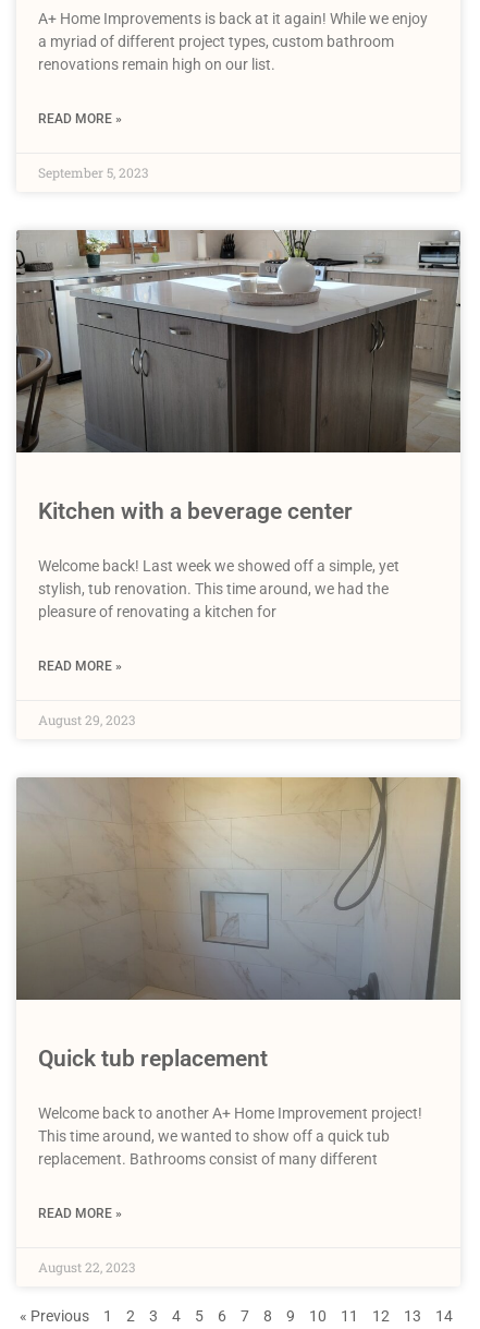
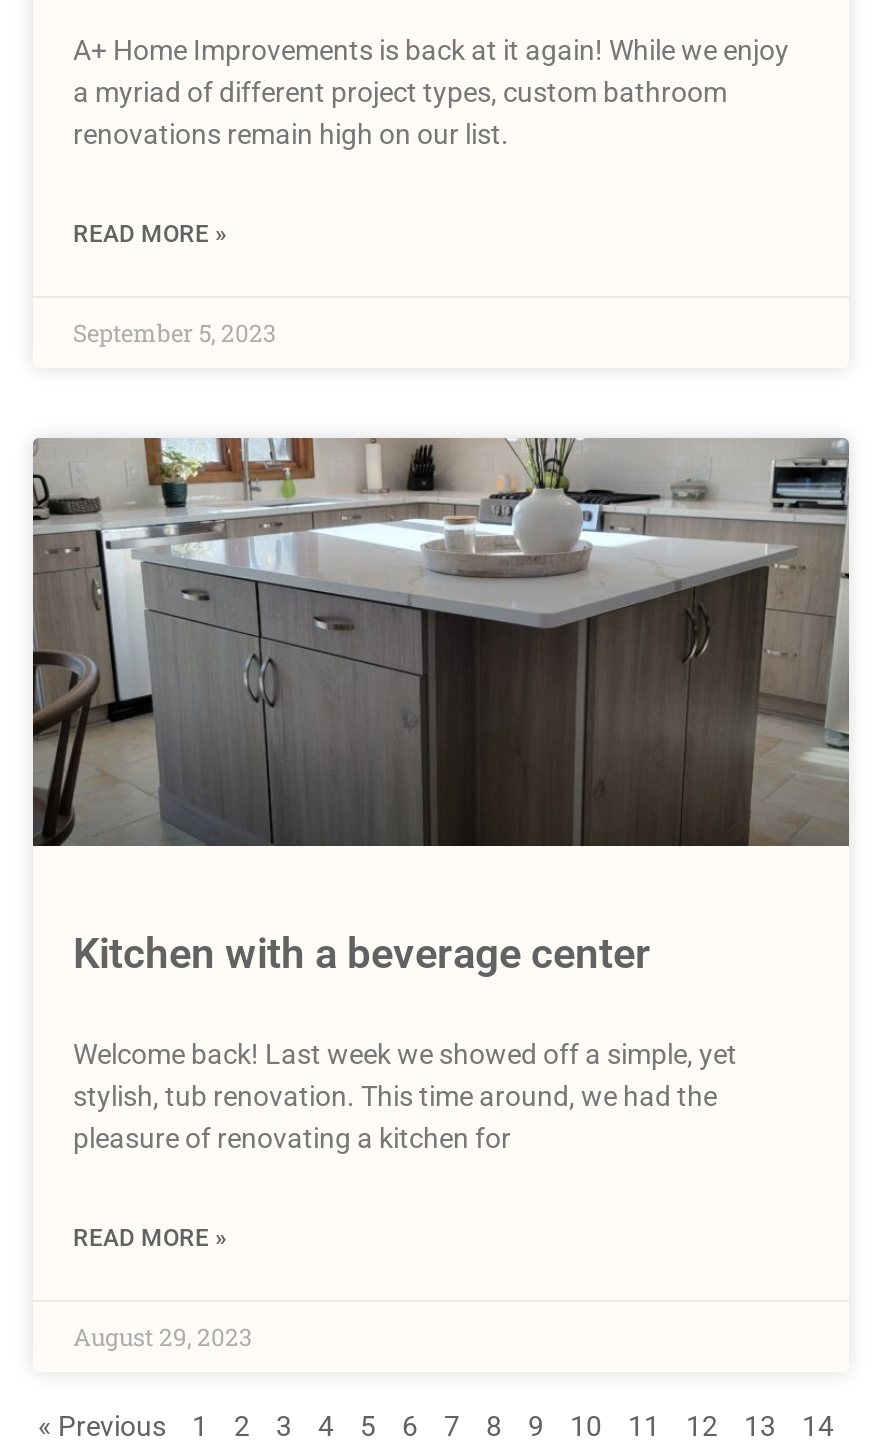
- [image]

- Quick tub replacement
- Welcome back to another A+ Home Improvement project!
- This time around, we wanted to show off a quick tub
- replacement. Bathrooms consist of many different
- READ MORE »
- August 22, 2023
